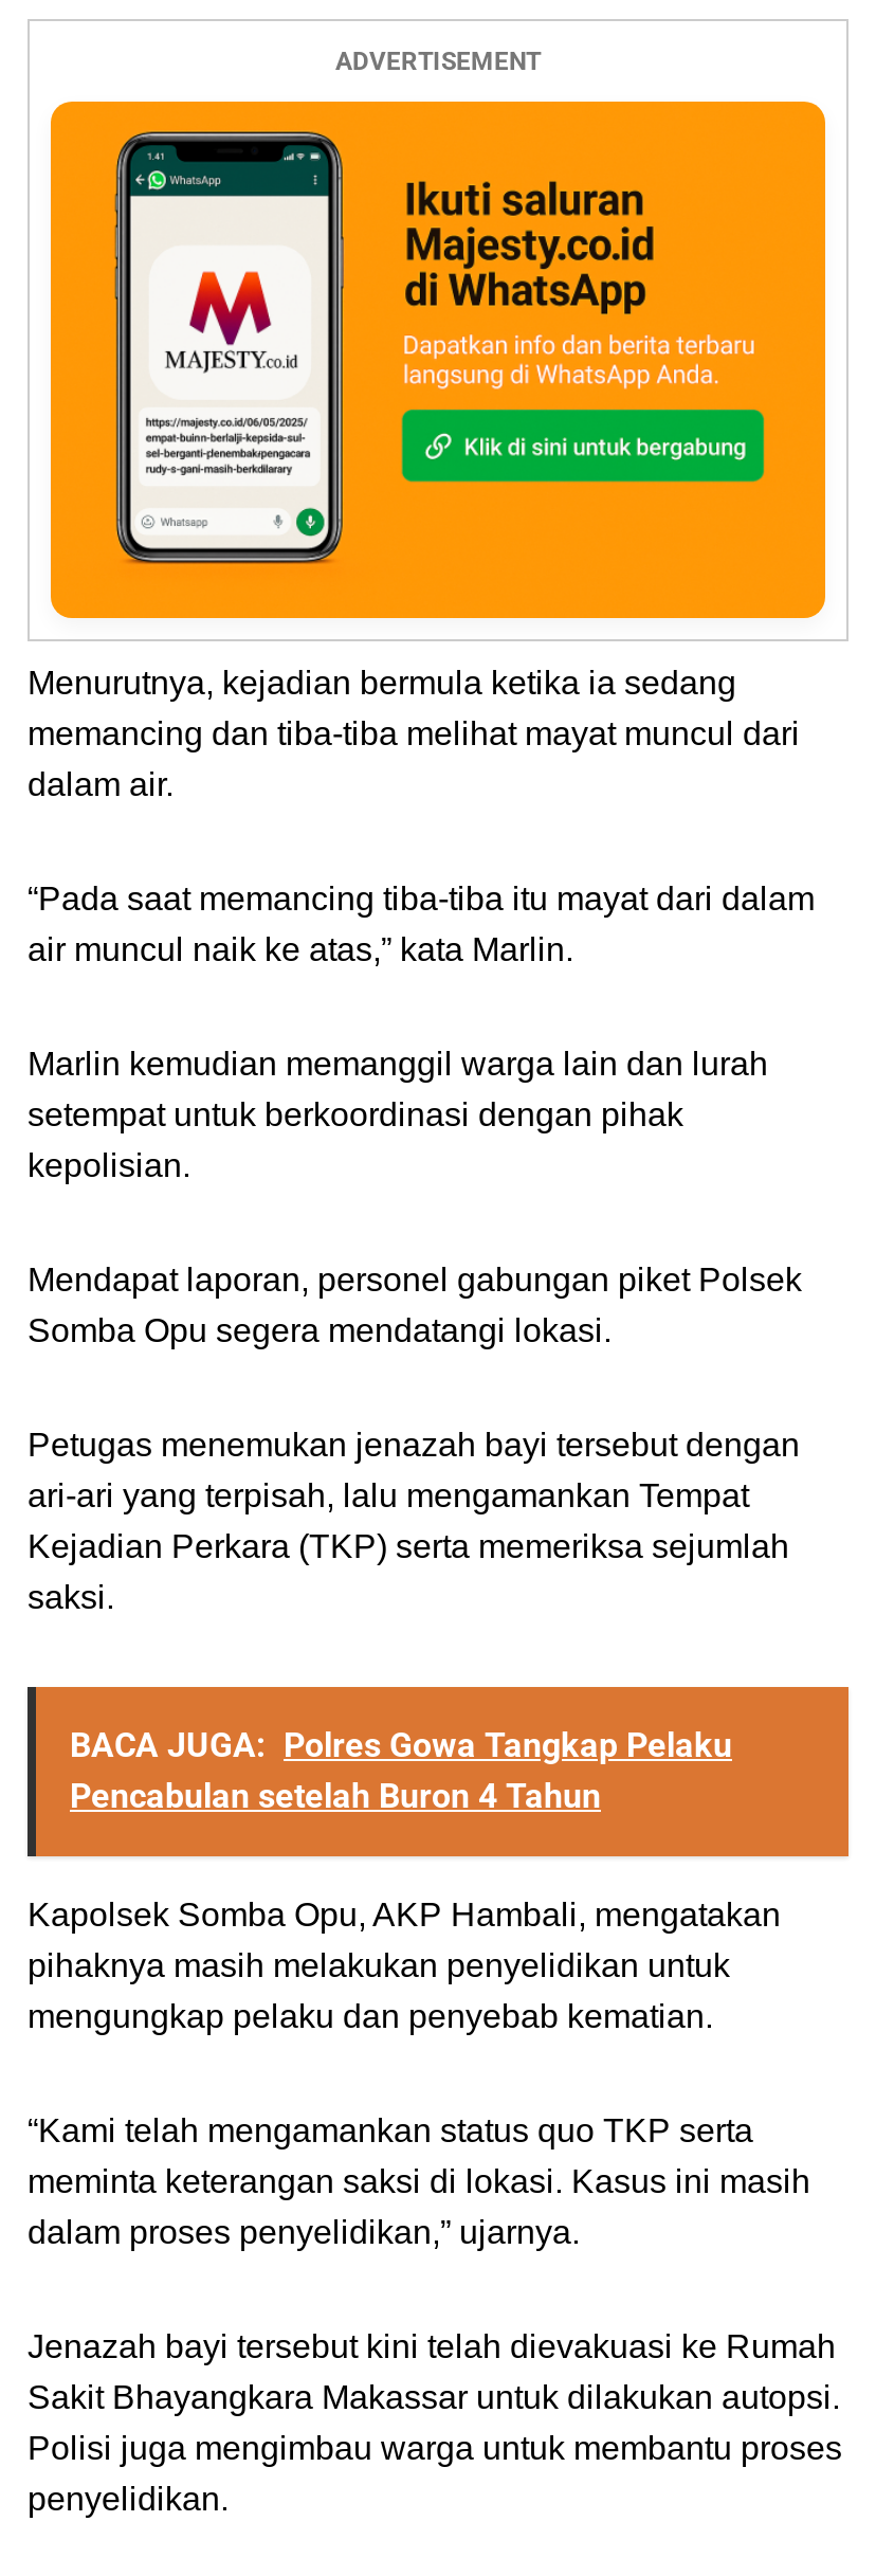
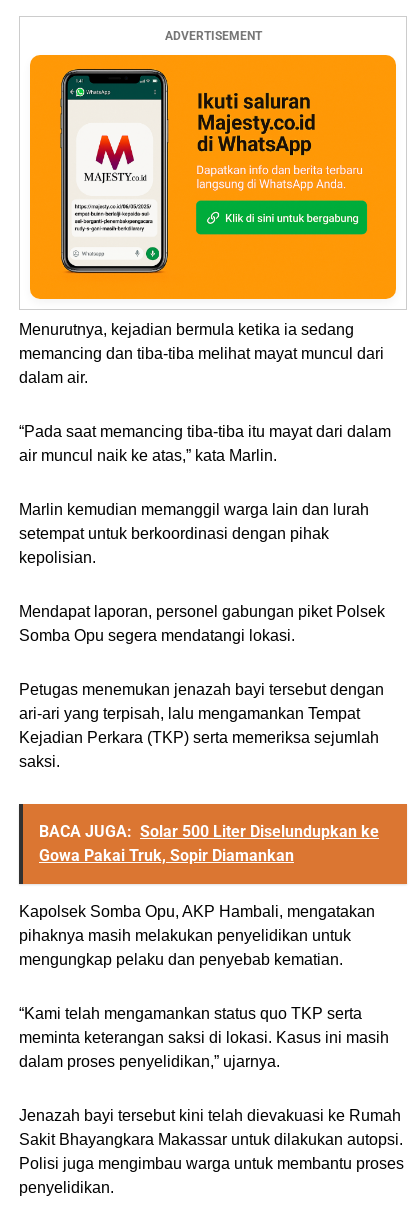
- BACA JUGA: Polres Gowa Tangkap Pelaku
- Pencabulan setelah Buron 4 Tahun
+ BACA JUGA: Solar 500 Liter Diselundupkan ke
+ Gowa Pakai Truk, Sopir Diamankan
